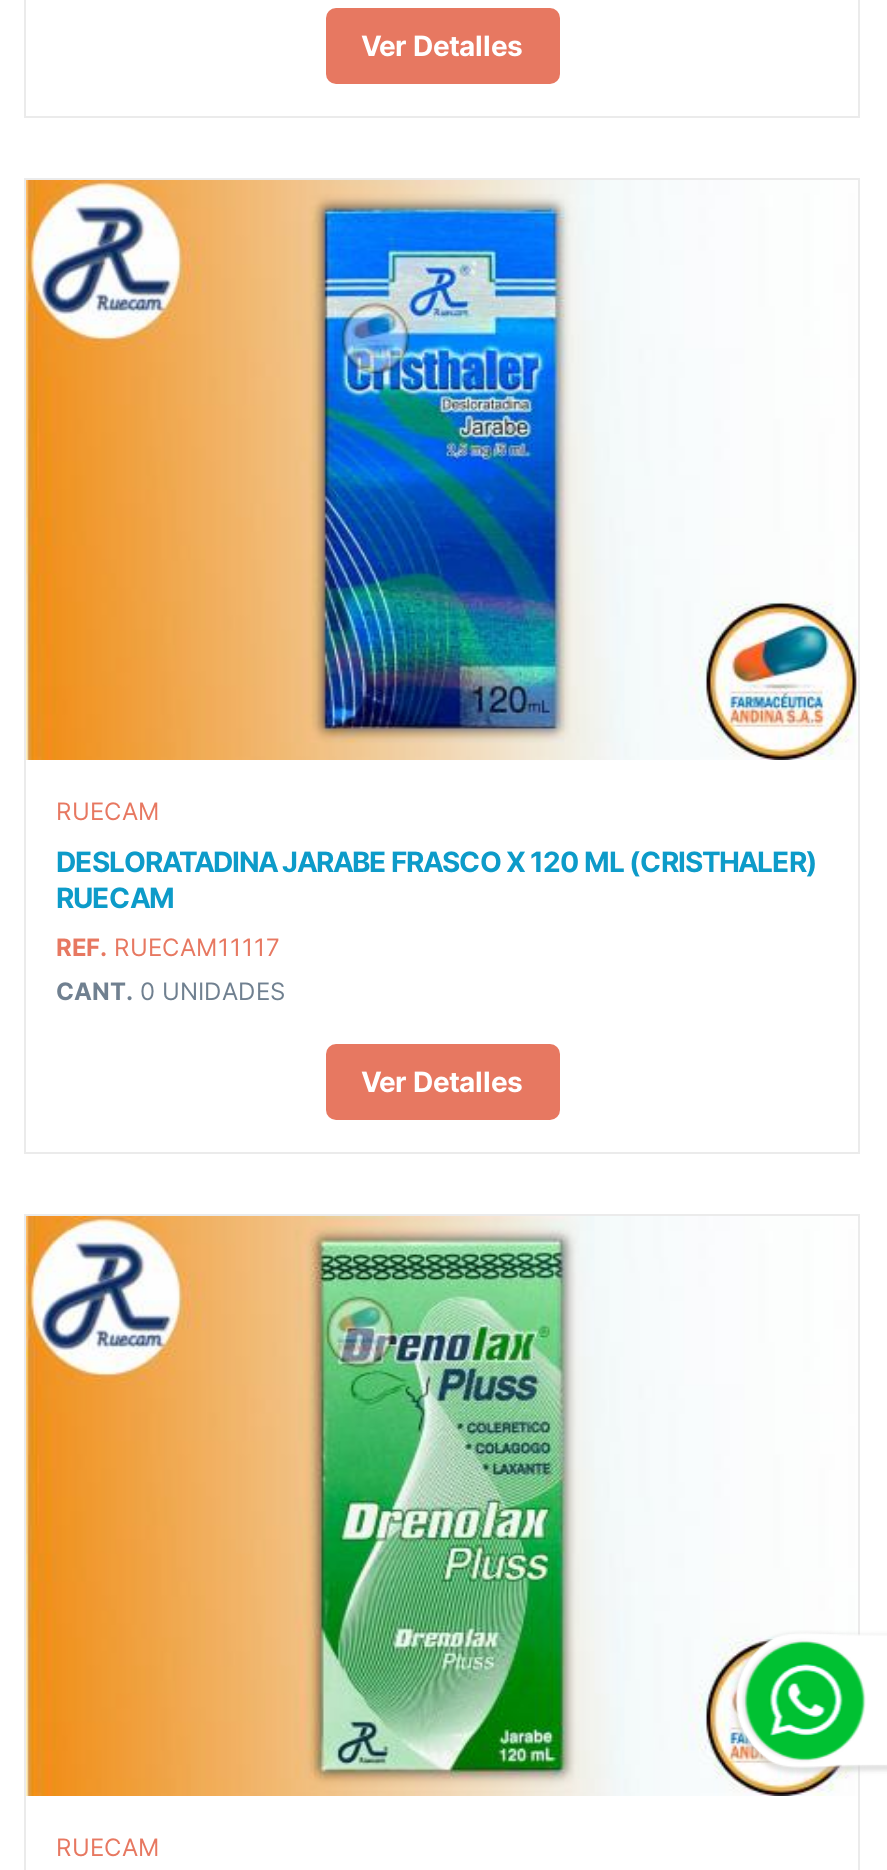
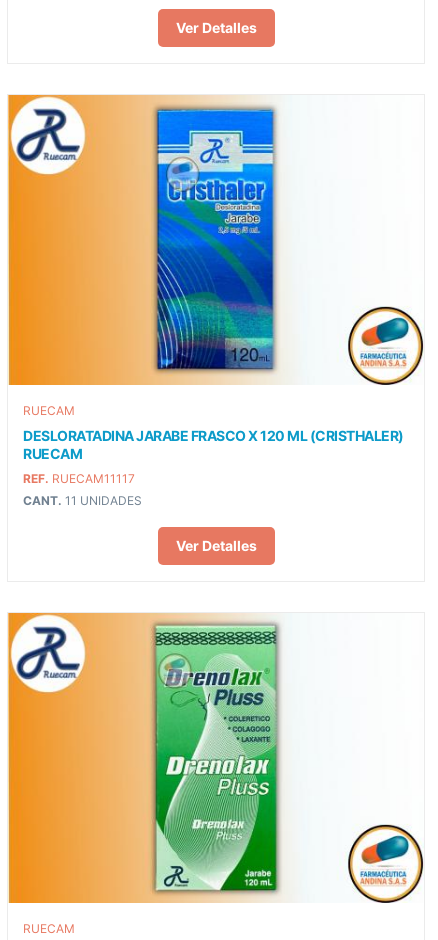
- CANT. 0 UNIDADES
+ CANT. 11 UNIDADES

- [image]
+ [image]
